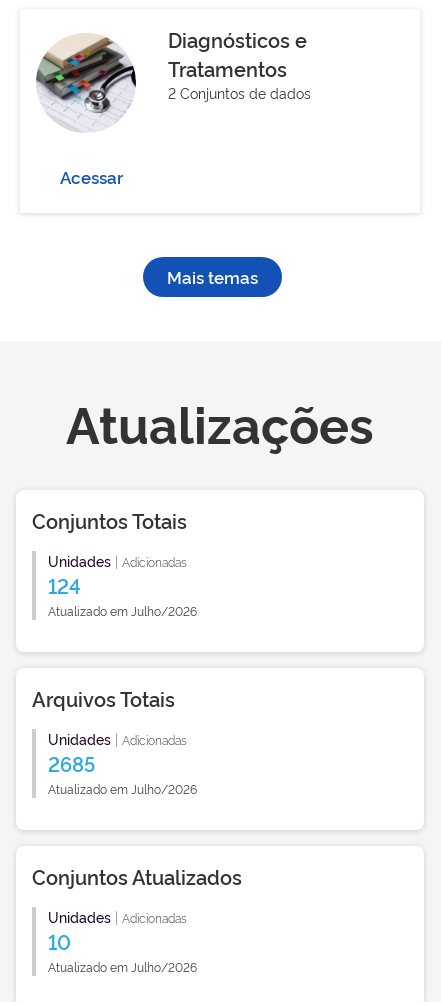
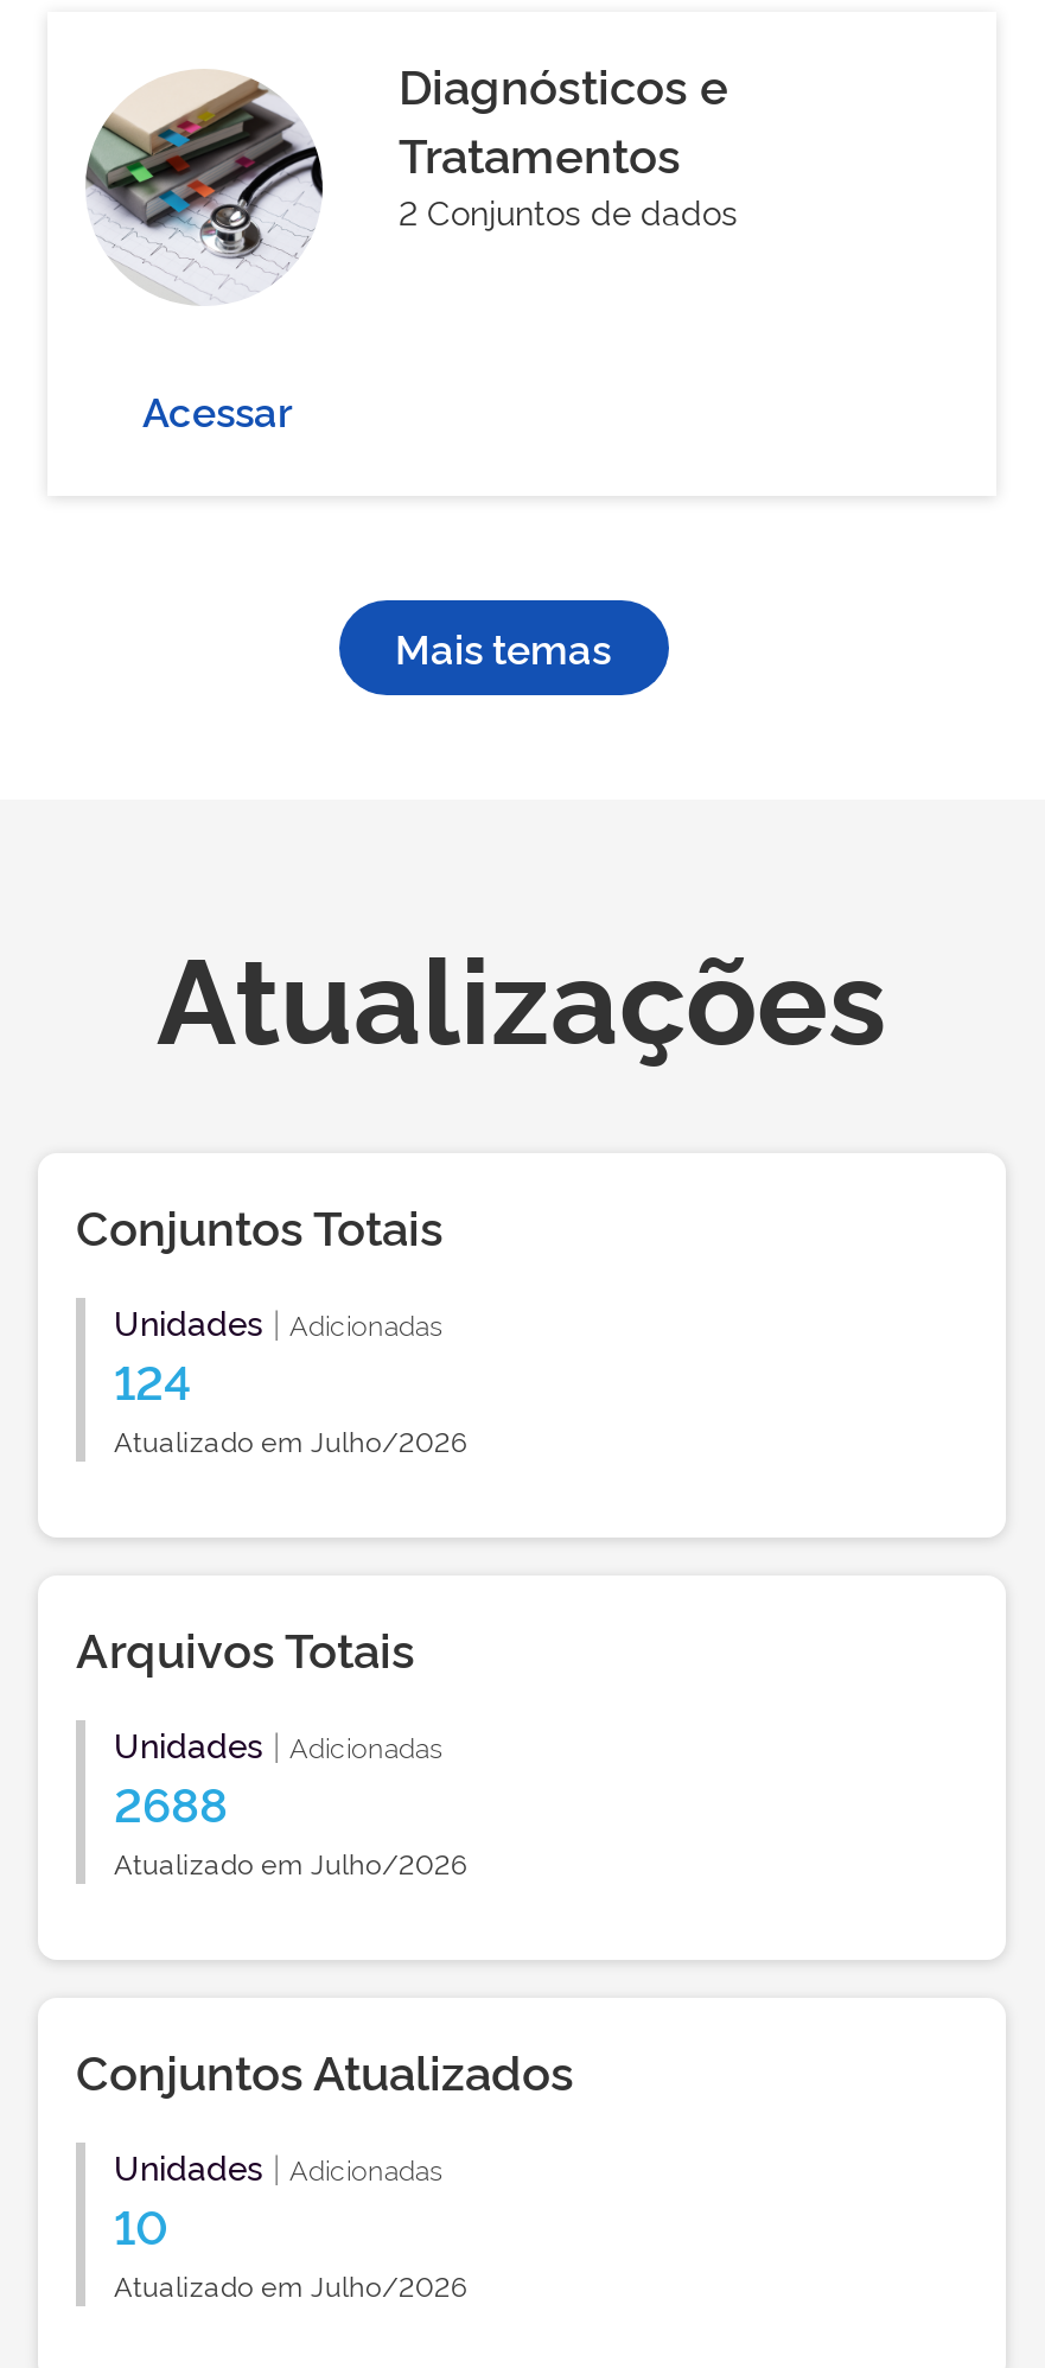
- 2685
+ 2688
